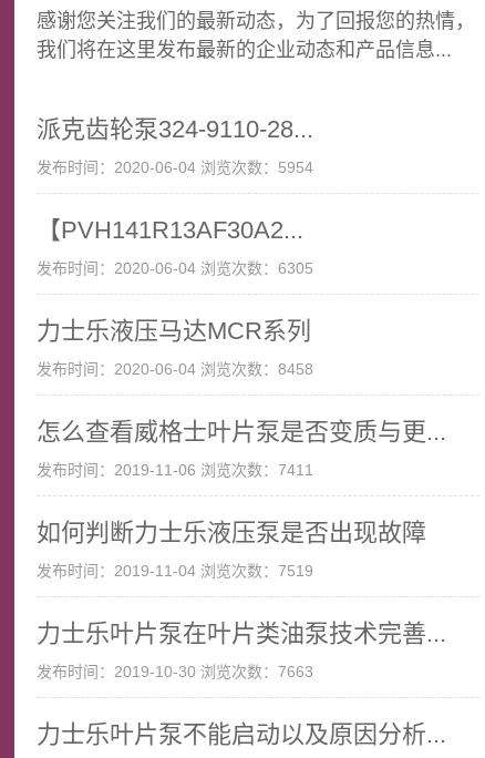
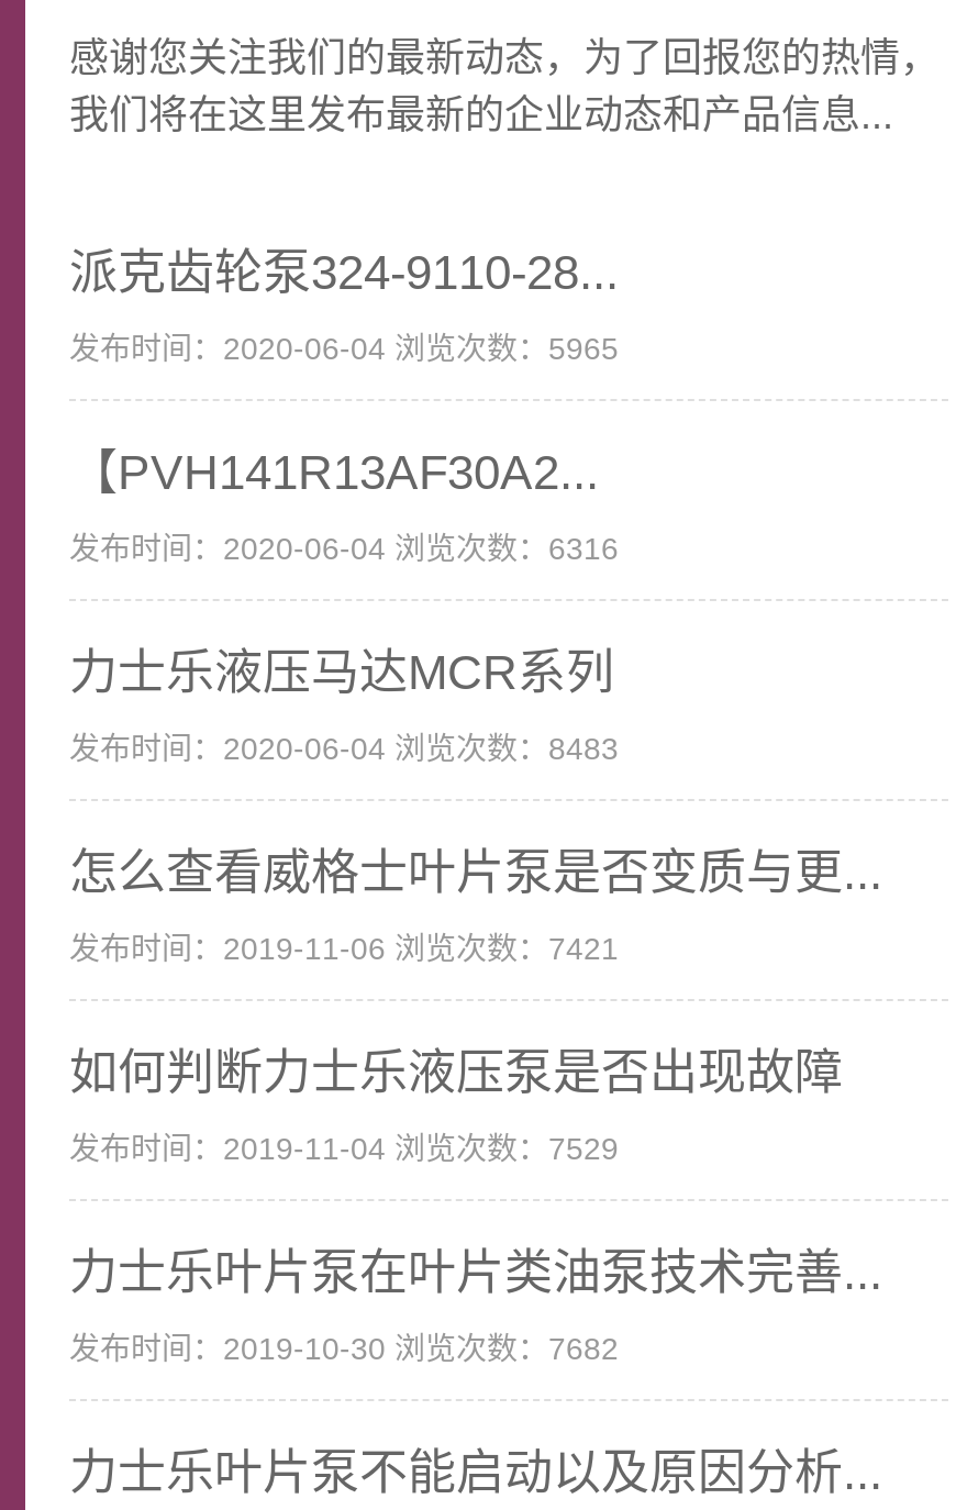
- 发布时间：2020-06-04 浏览次数：5954
+ 发布时间：2020-06-04 浏览次数：5965

- 发布时间：2020-06-04 浏览次数：6305
+ 发布时间：2020-06-04 浏览次数：6316

- 发布时间：2020-06-04 浏览次数：8458
+ 发布时间：2020-06-04 浏览次数：8483

- 发布时间：2019-11-06 浏览次数：7411
+ 发布时间：2019-11-06 浏览次数：7421

- 发布时间：2019-11-04 浏览次数：7519
+ 发布时间：2019-11-04 浏览次数：7529

- 发布时间：2019-10-30 浏览次数：7663
+ 发布时间：2019-10-30 浏览次数：7682
